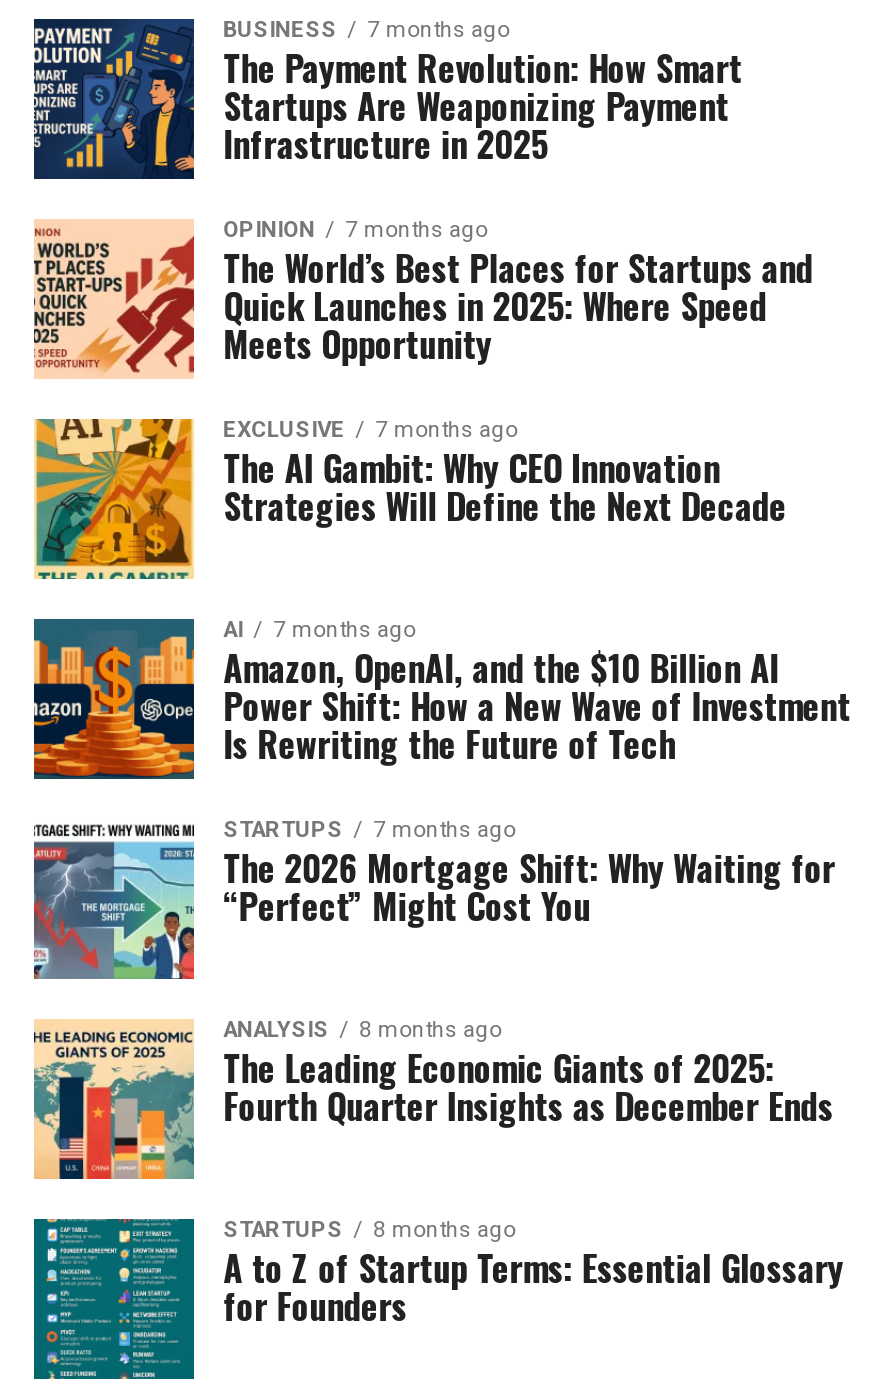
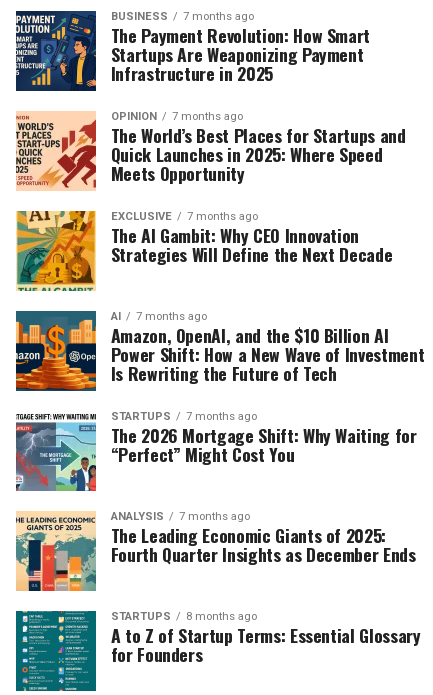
- ANALYSIS 8 months ago
+ ANALYSIS 7 months ago
